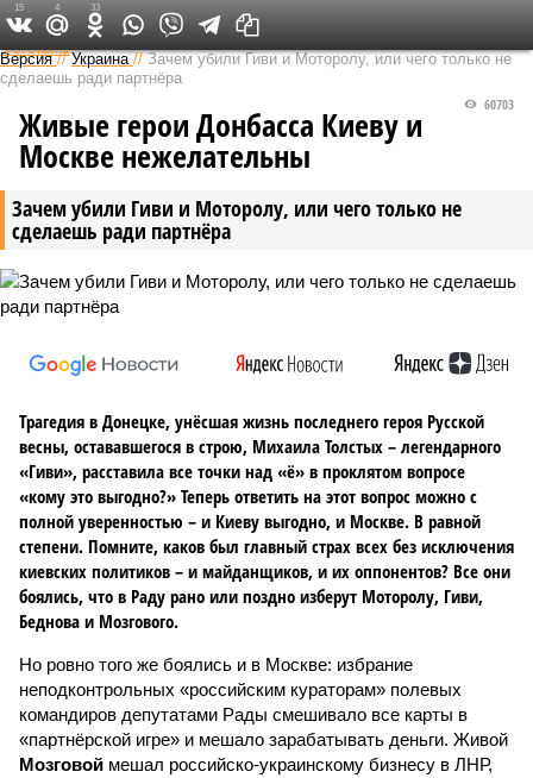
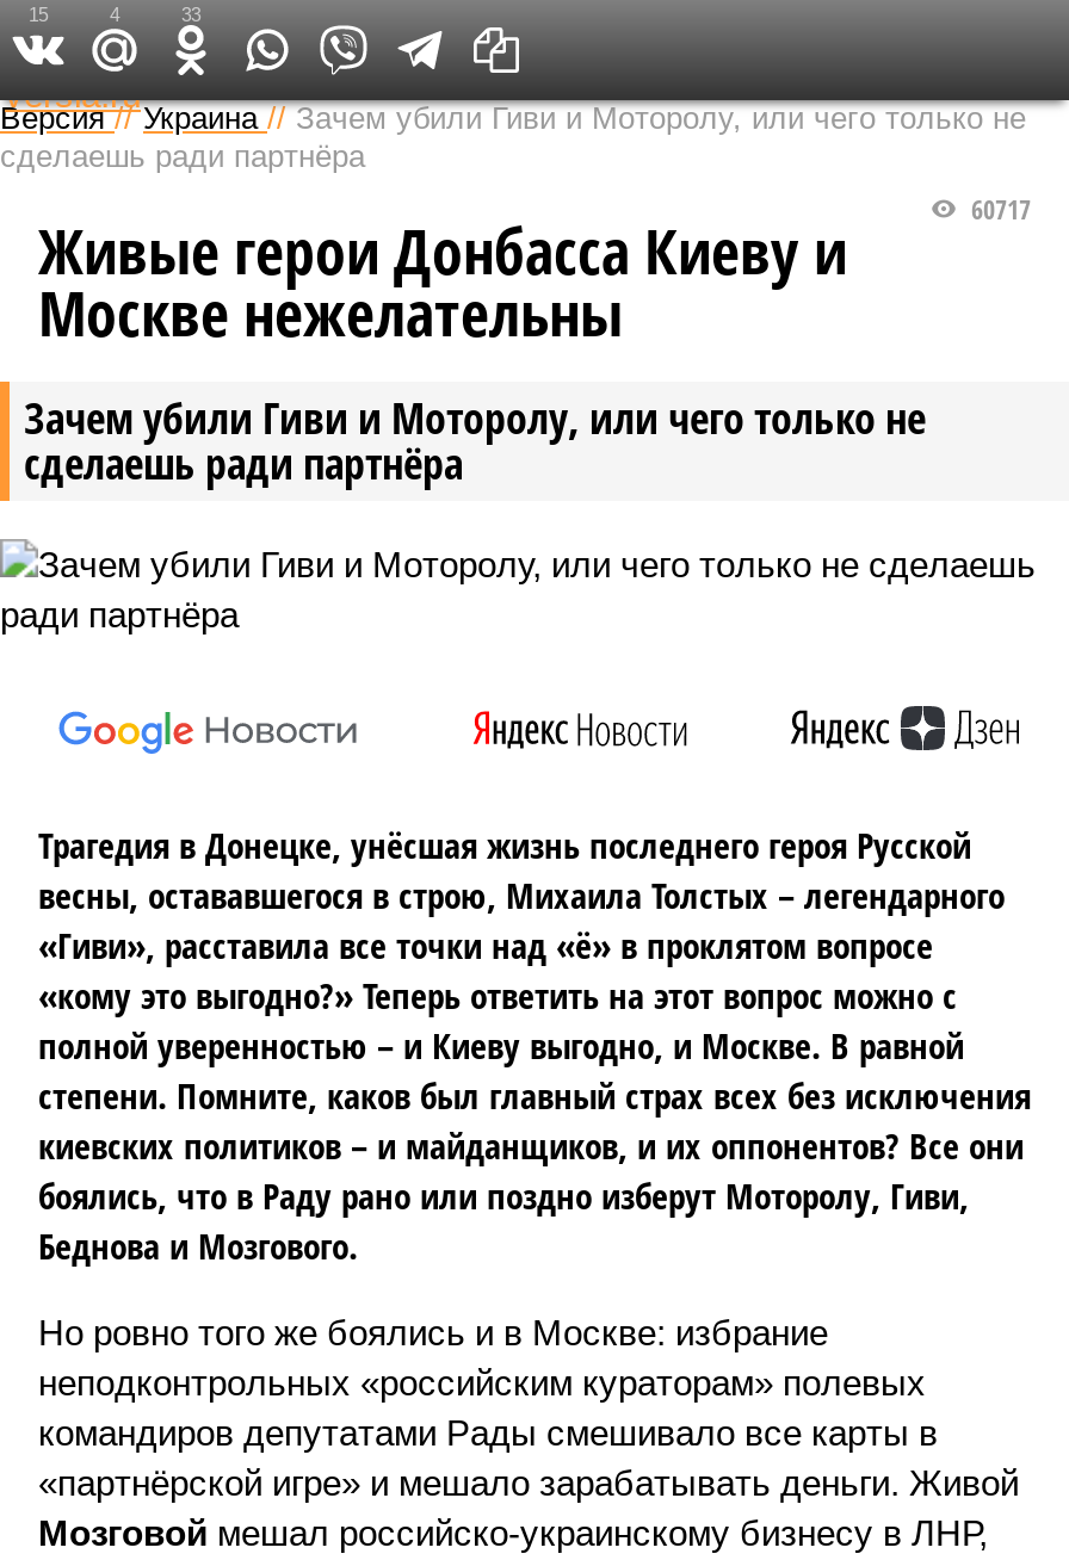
- 60703
+ 60717
